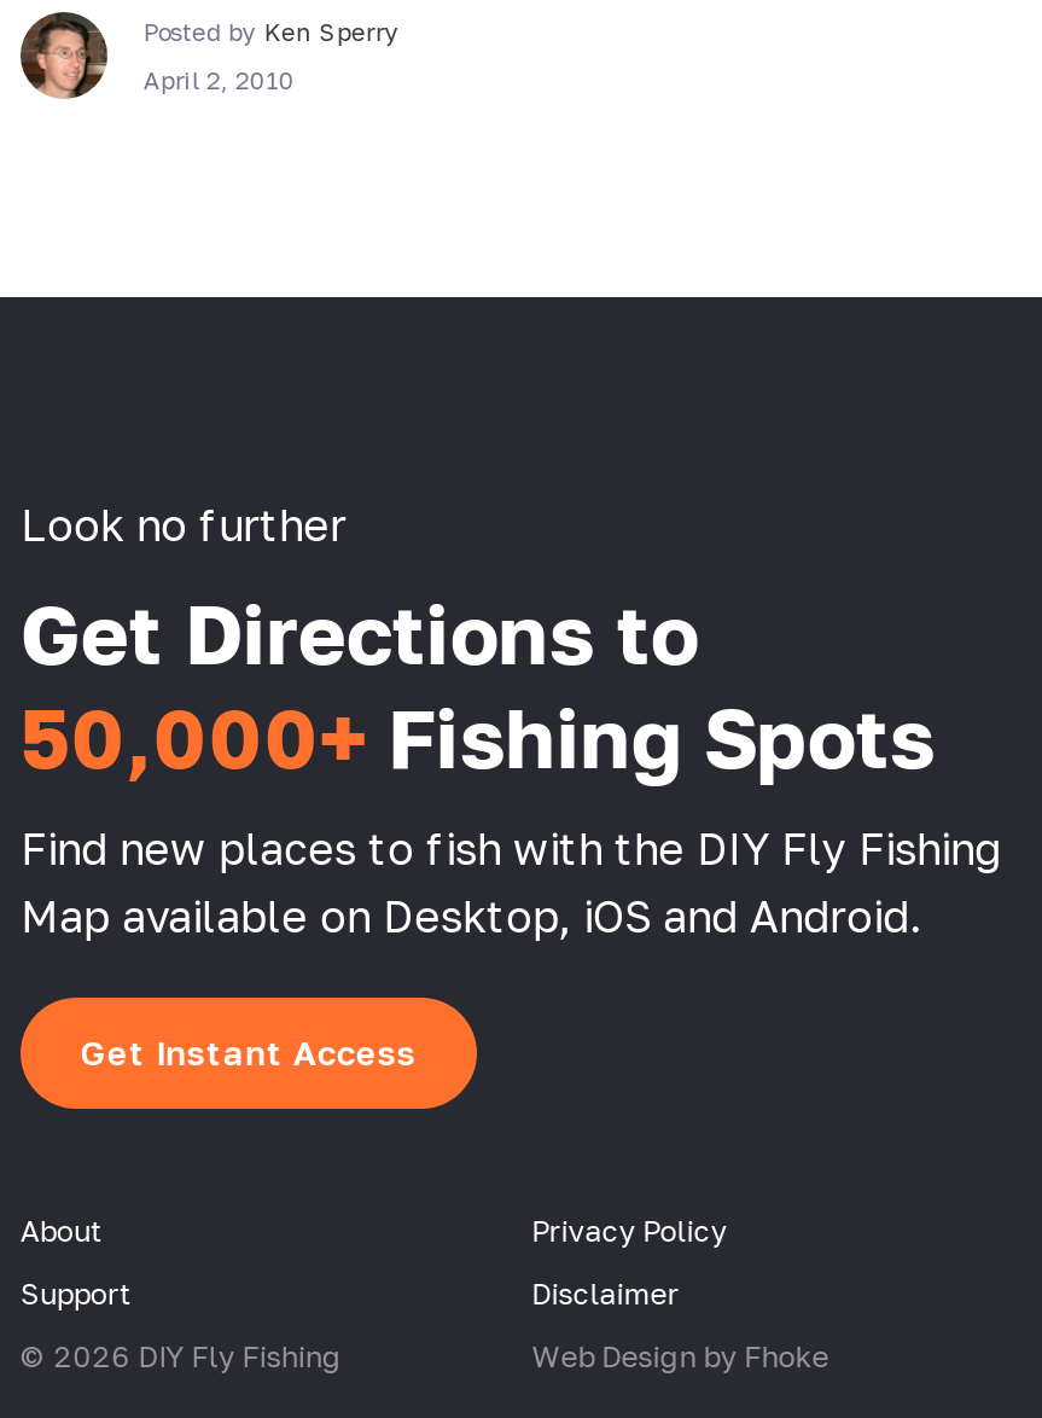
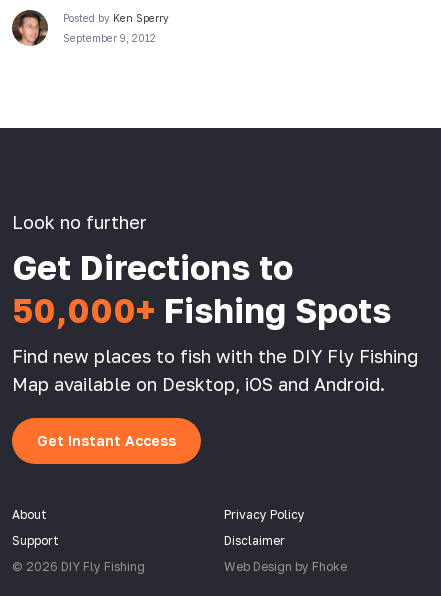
- April 2, 2010
+ September 9, 2012
